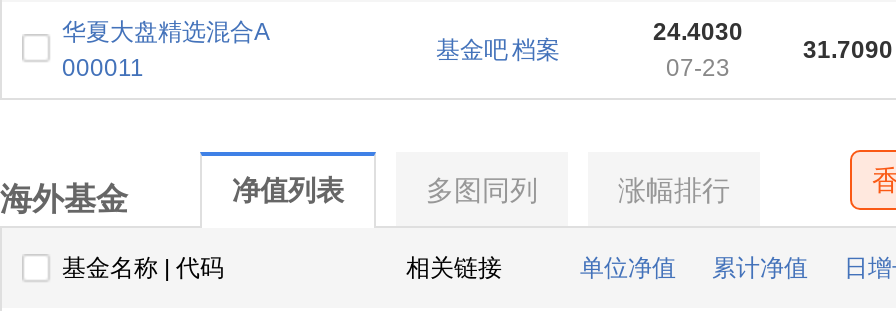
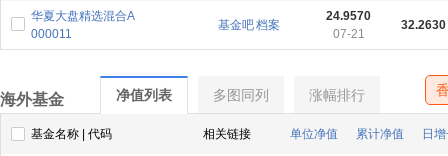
- 24.4030
+ 24.9570

- 31.7090
+ 32.2630

- 07-23
+ 07-21
